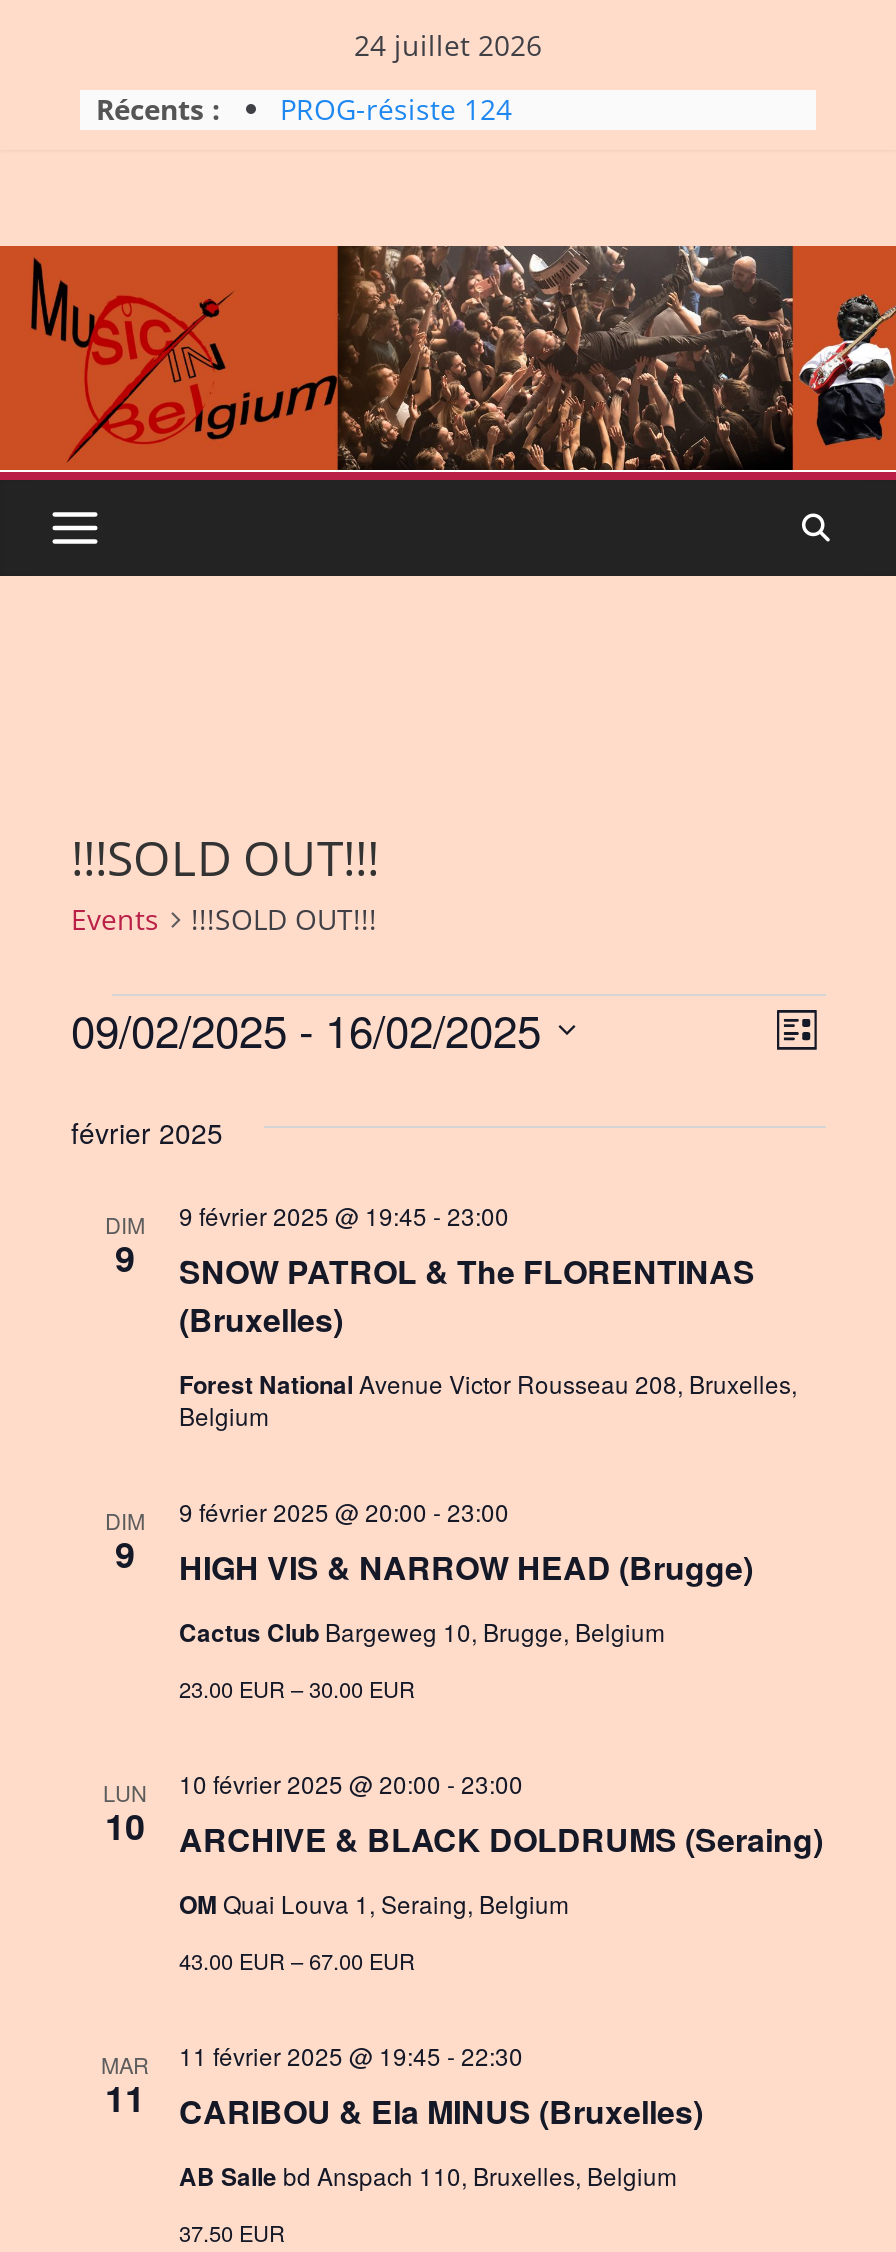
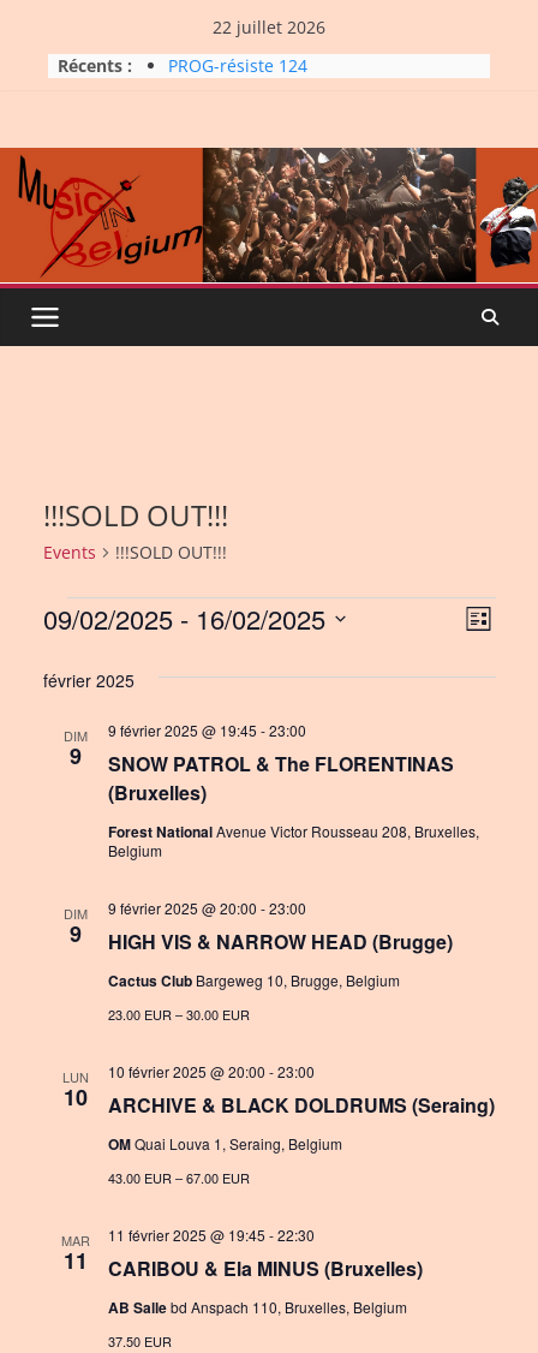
- 24 juillet 2026
+ 22 juillet 2026
